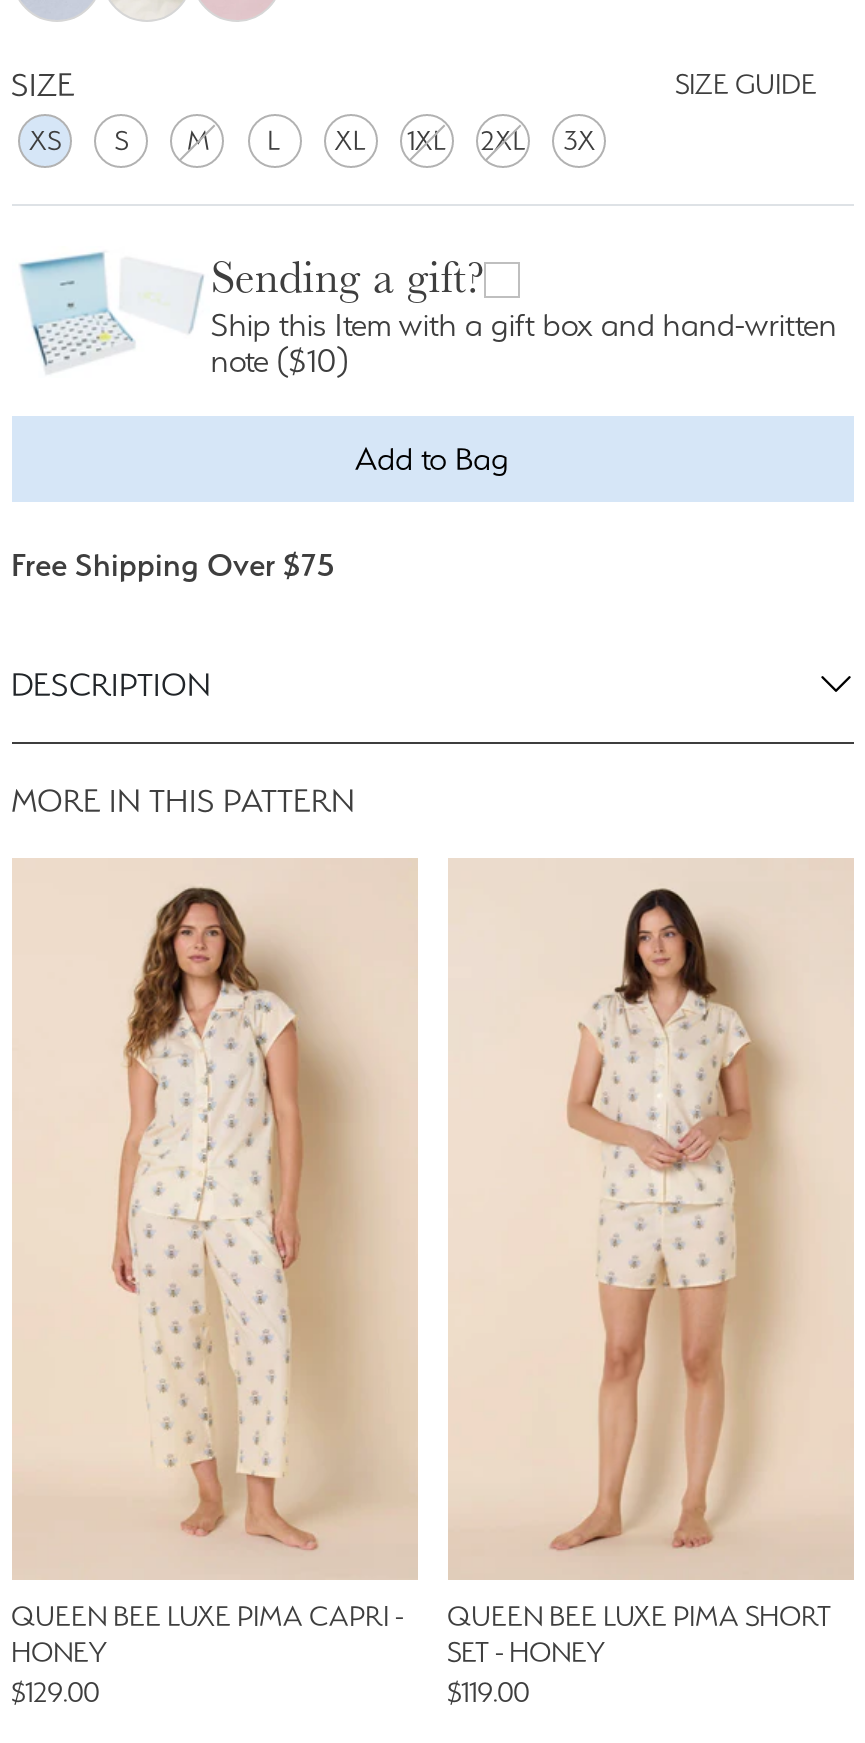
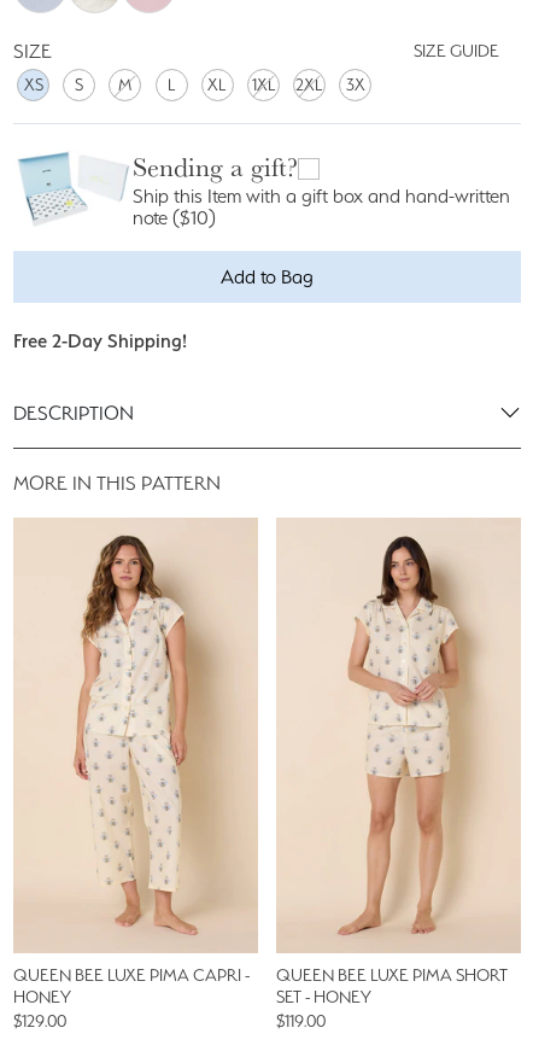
- Free Shipping Over $75
+ Free 2-Day Shipping!
